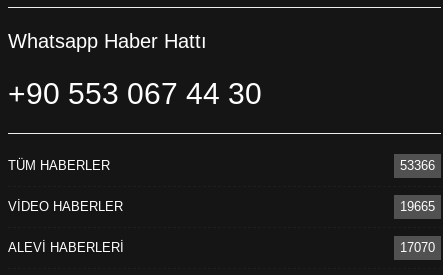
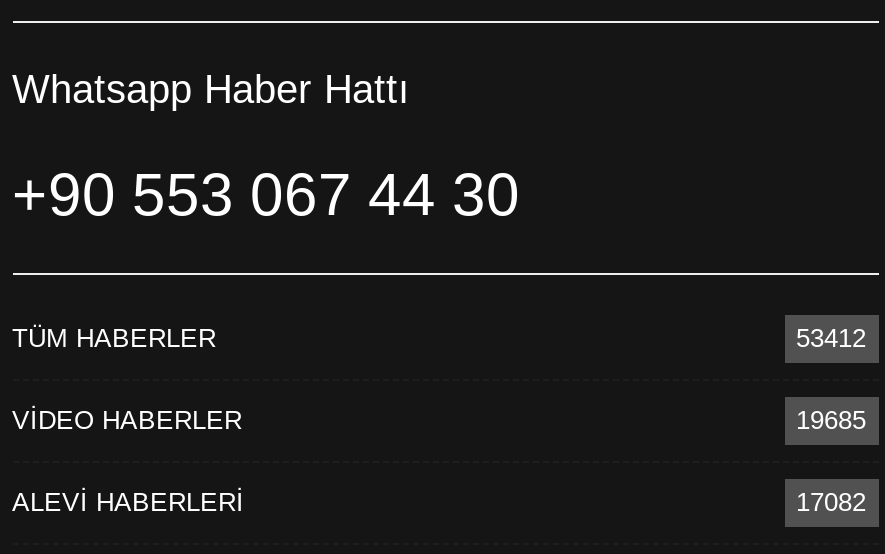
- 53366
+ 53412

- 19665
+ 19685

- 17070
+ 17082
